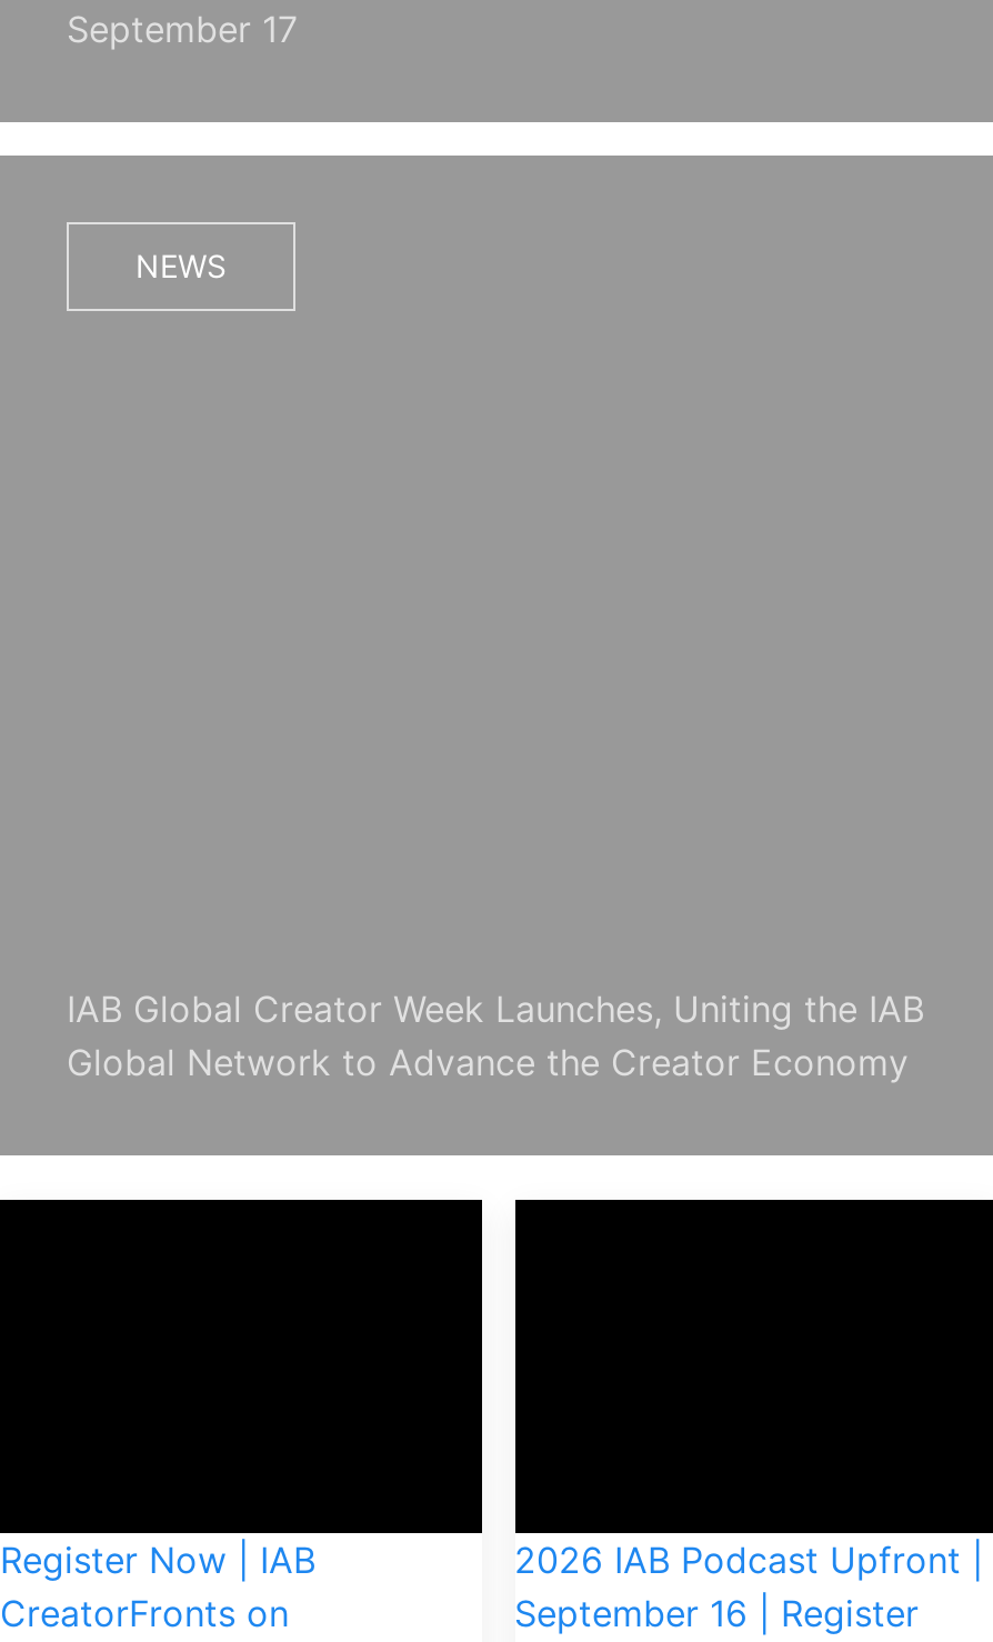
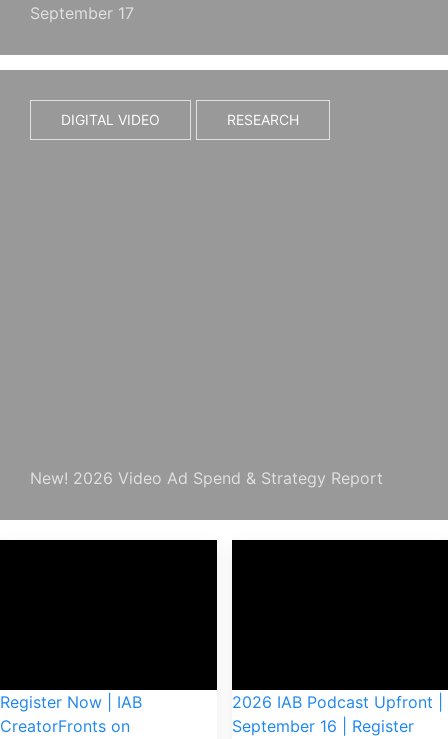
- NEWS
+ DIGITAL VIDEO
+ RESEARCH

- IAB Global Creator Week Launches, Uniting the IAB
- Global Network to Advance the Creator Economy
+ New! 2026 Video Ad Spend & Strategy Report
